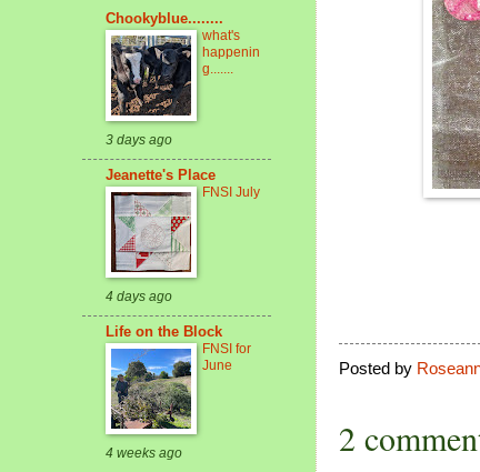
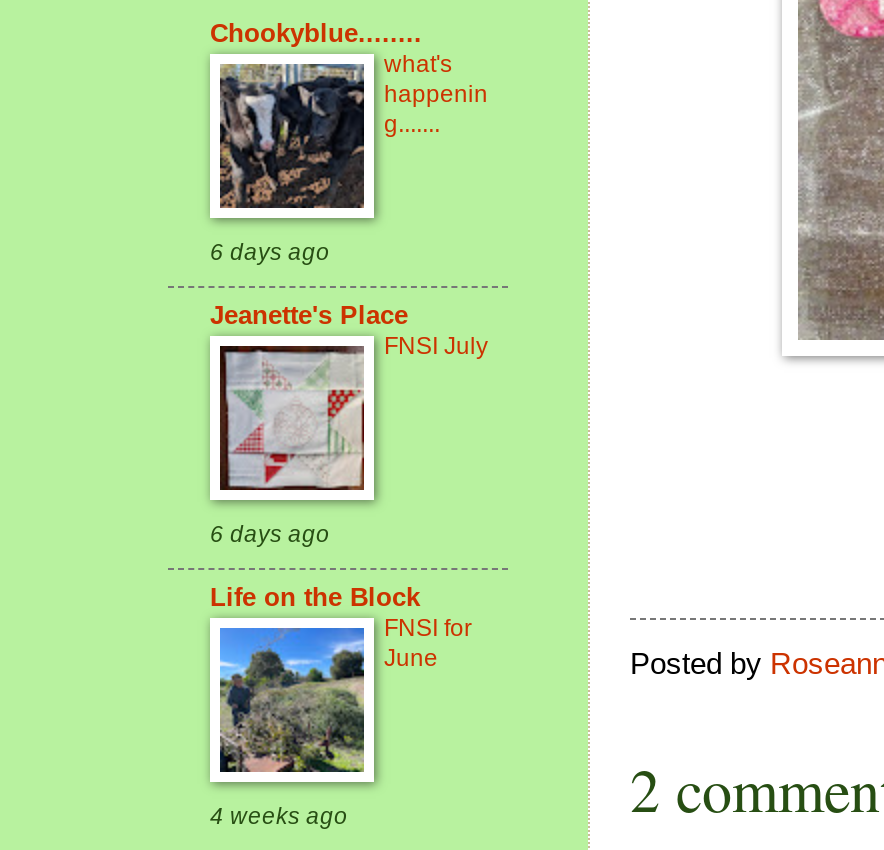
- 3 days ago
+ 6 days ago

- 4 days ago
+ 6 days ago
